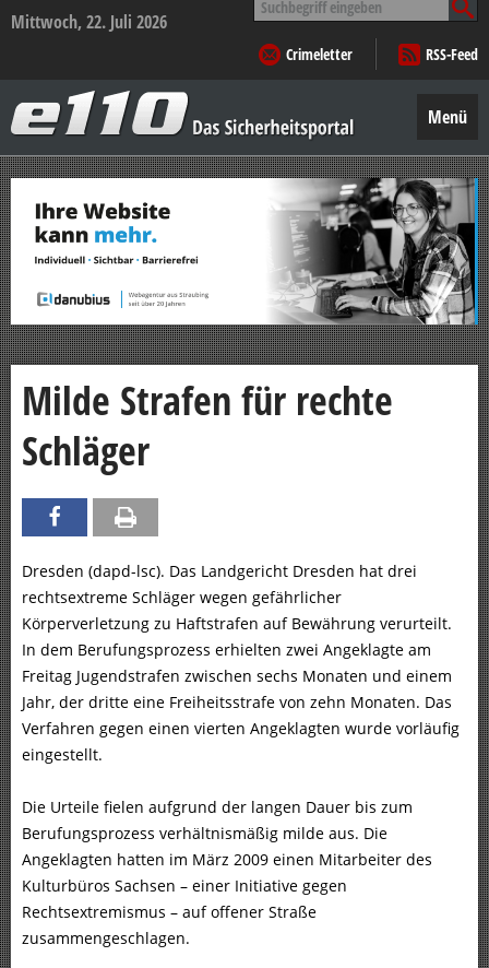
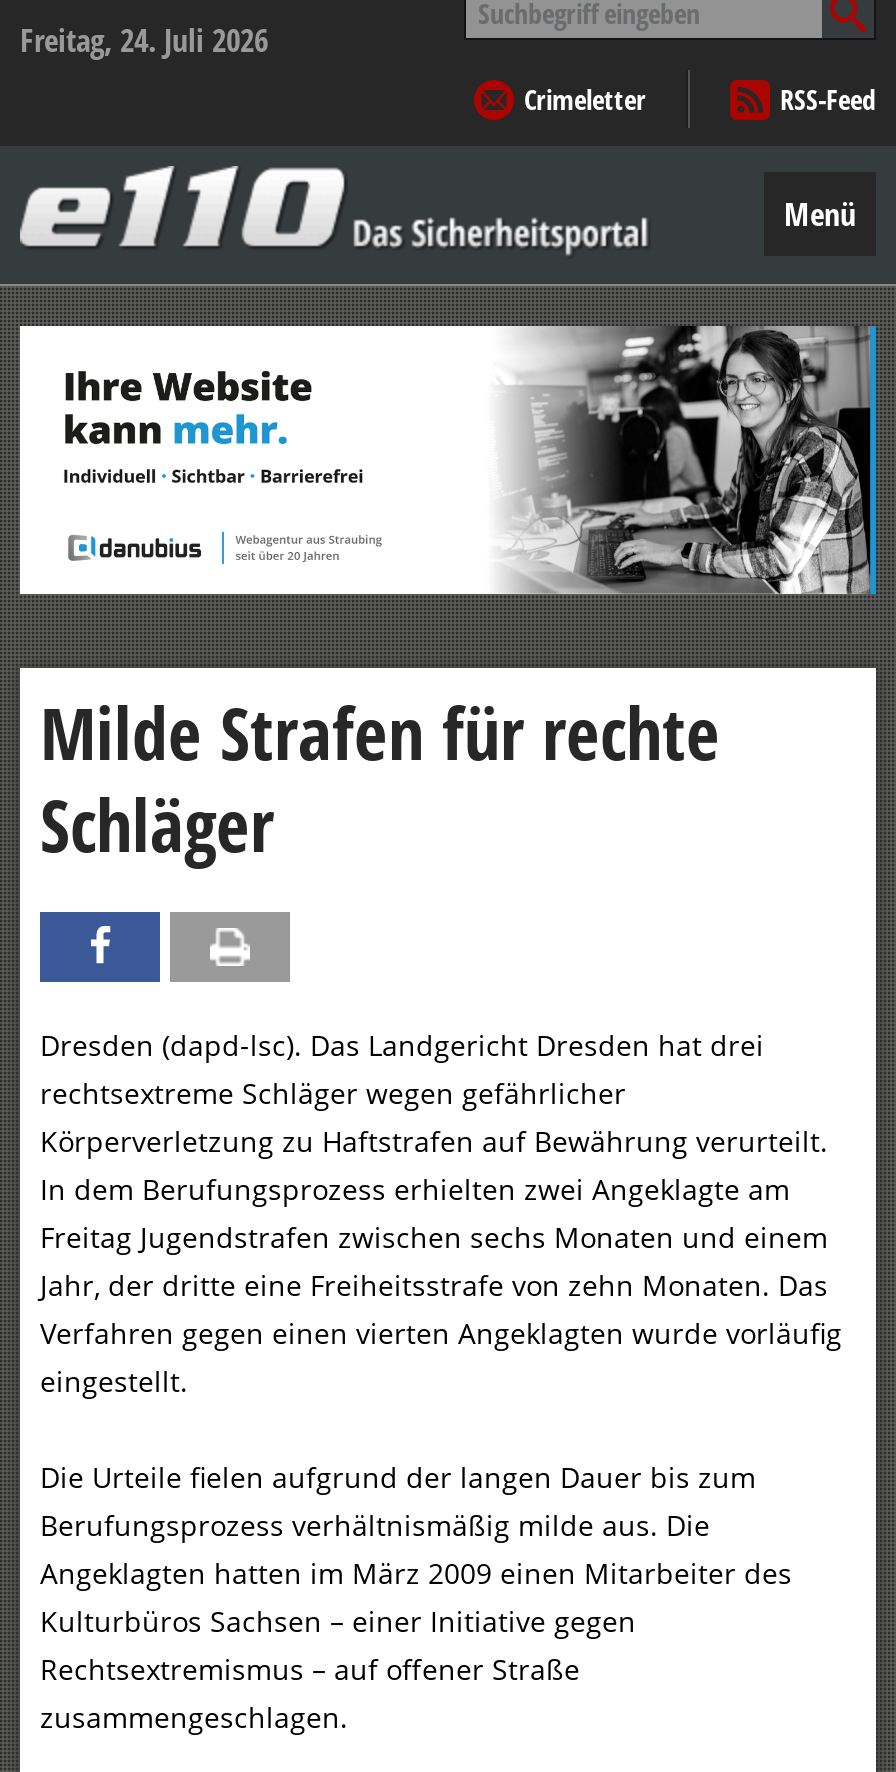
- Mittwoch, 22. Juli 2026
+ Freitag, 24. Juli 2026
